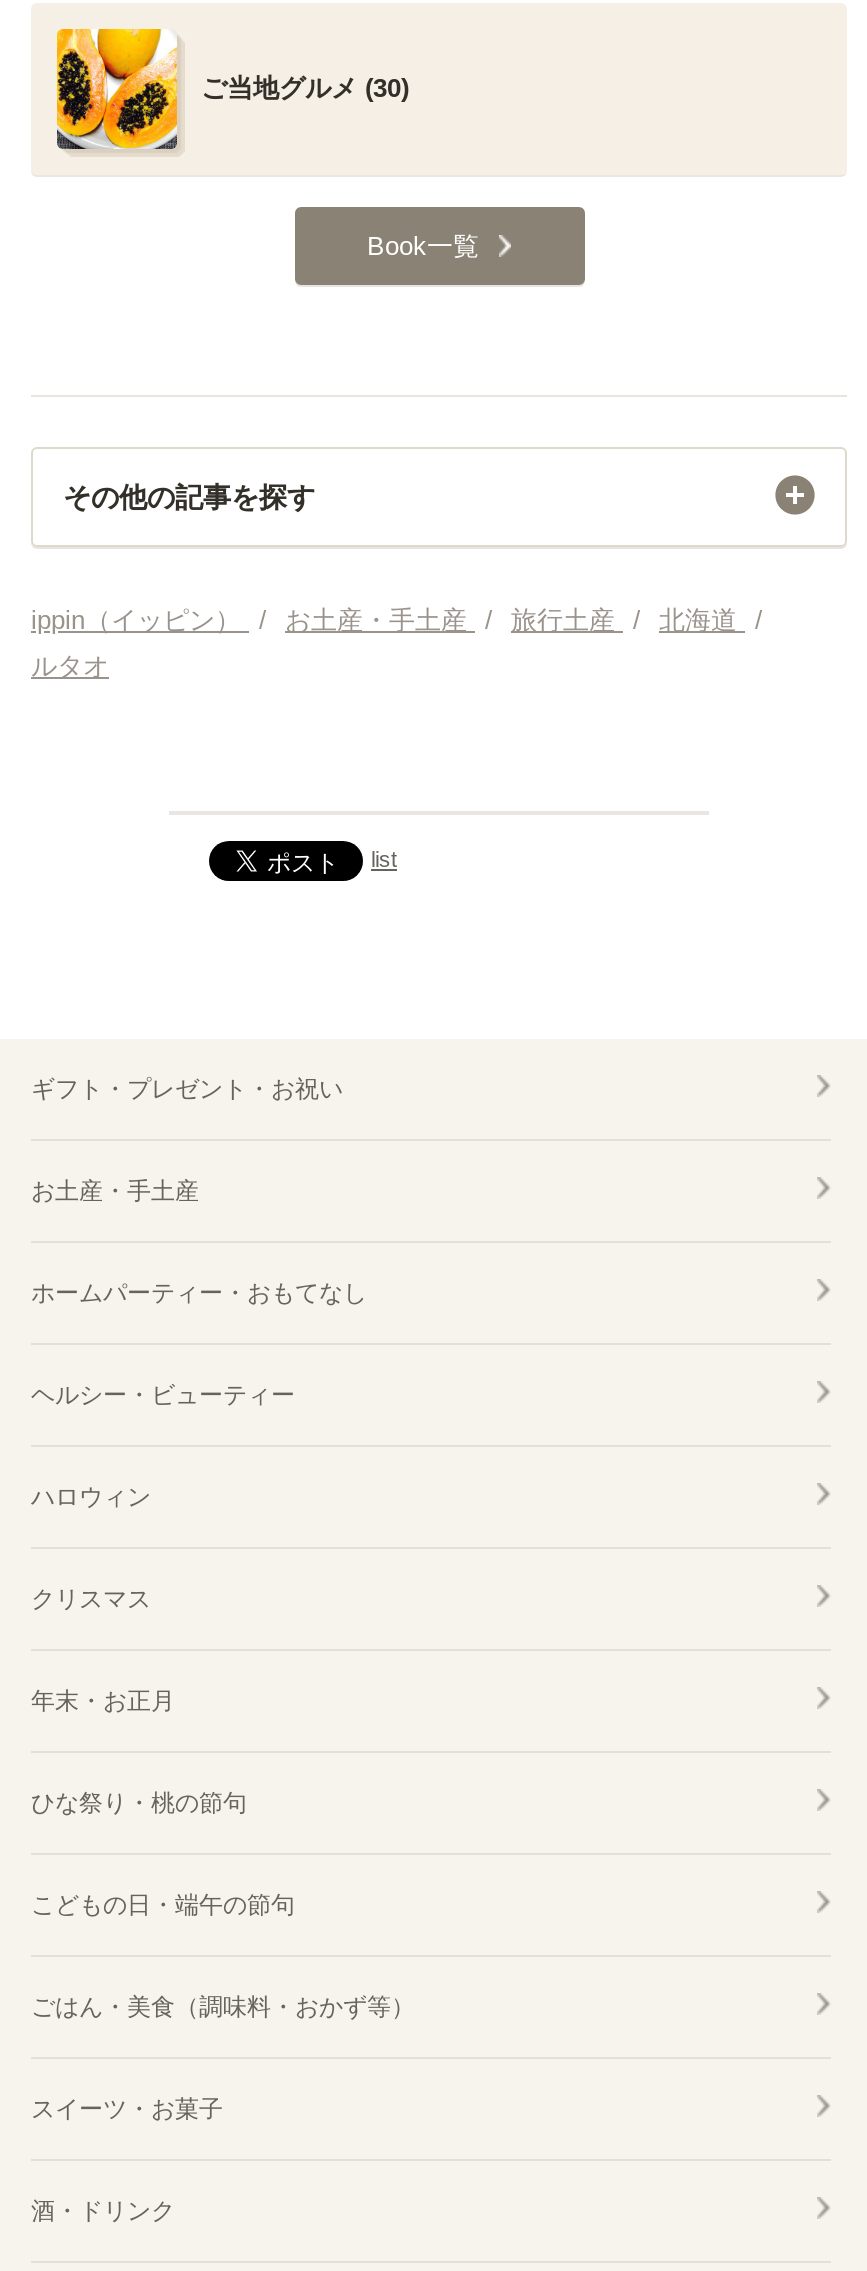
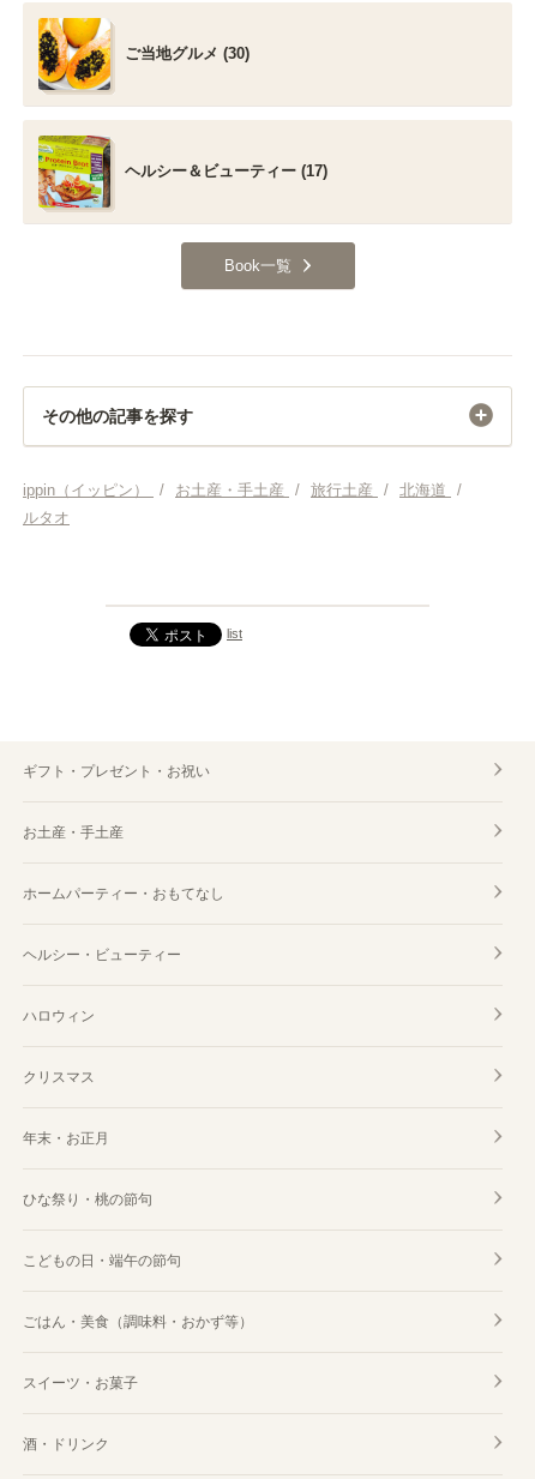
+ [image]
+ ヘルシー＆ビューティー (17)
